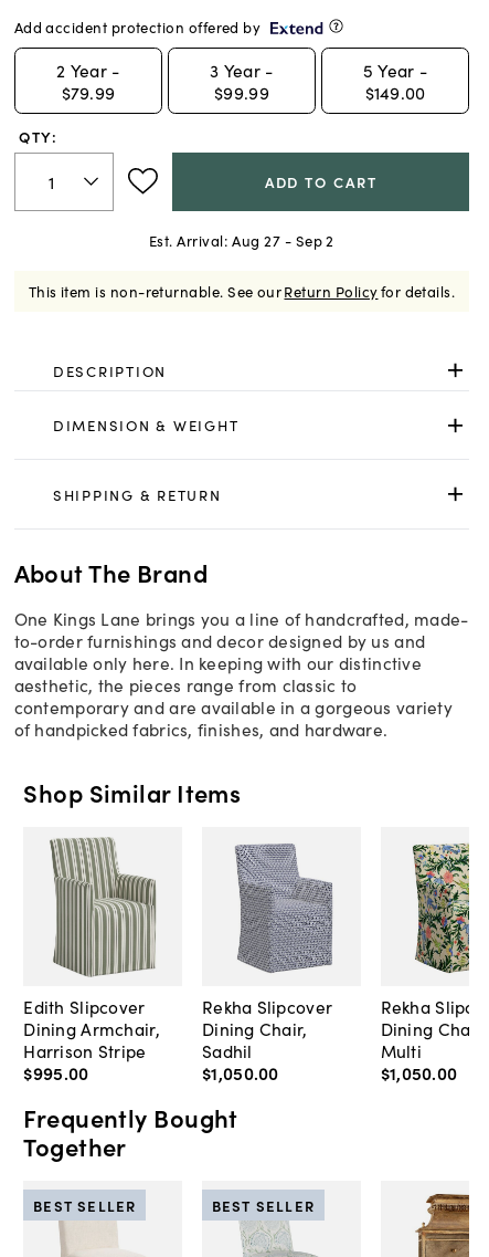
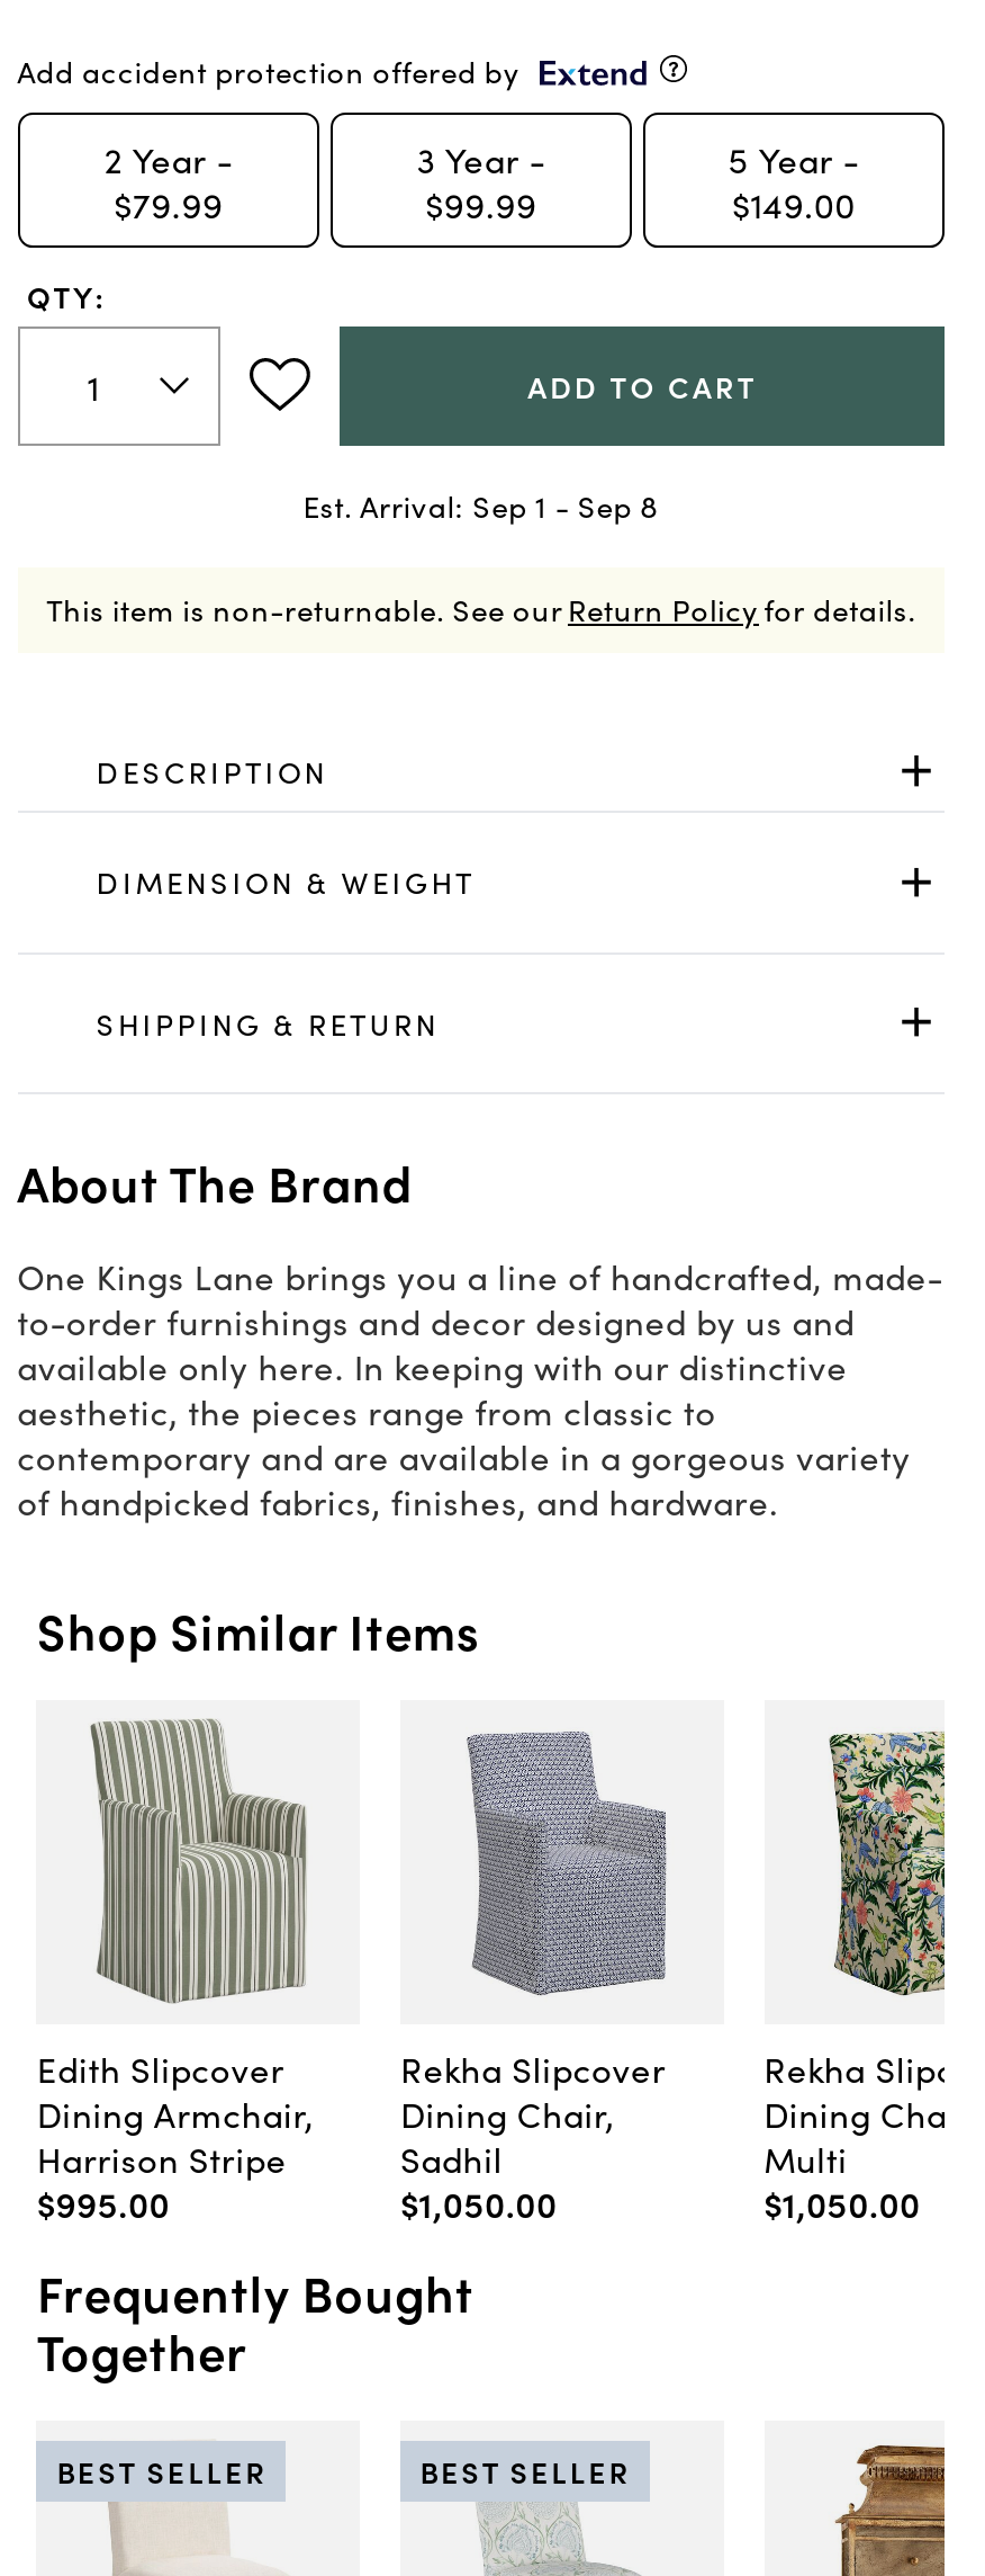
- Est. Arrival: Aug 27 - Sep 2
+ Est. Arrival: Sep 1 - Sep 8
